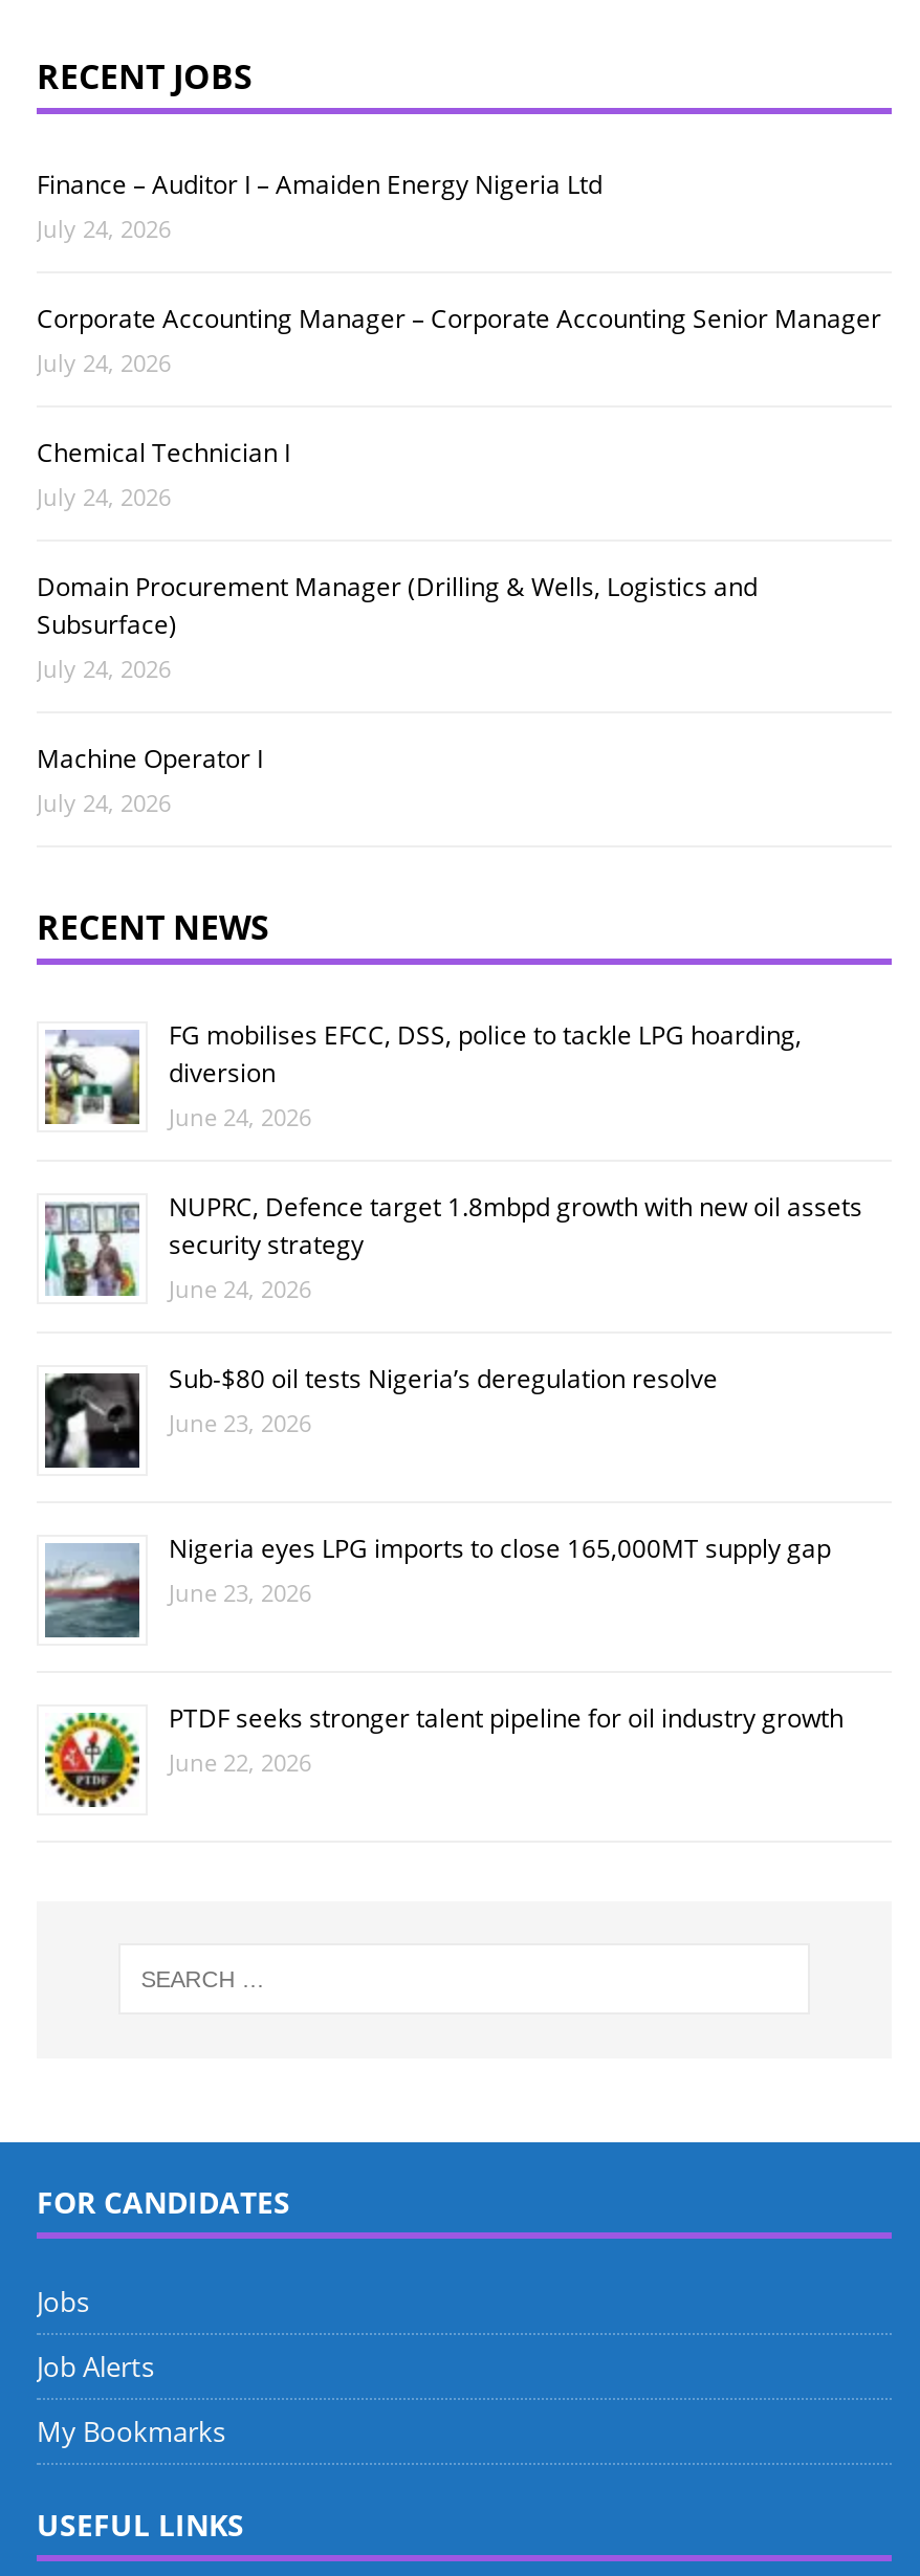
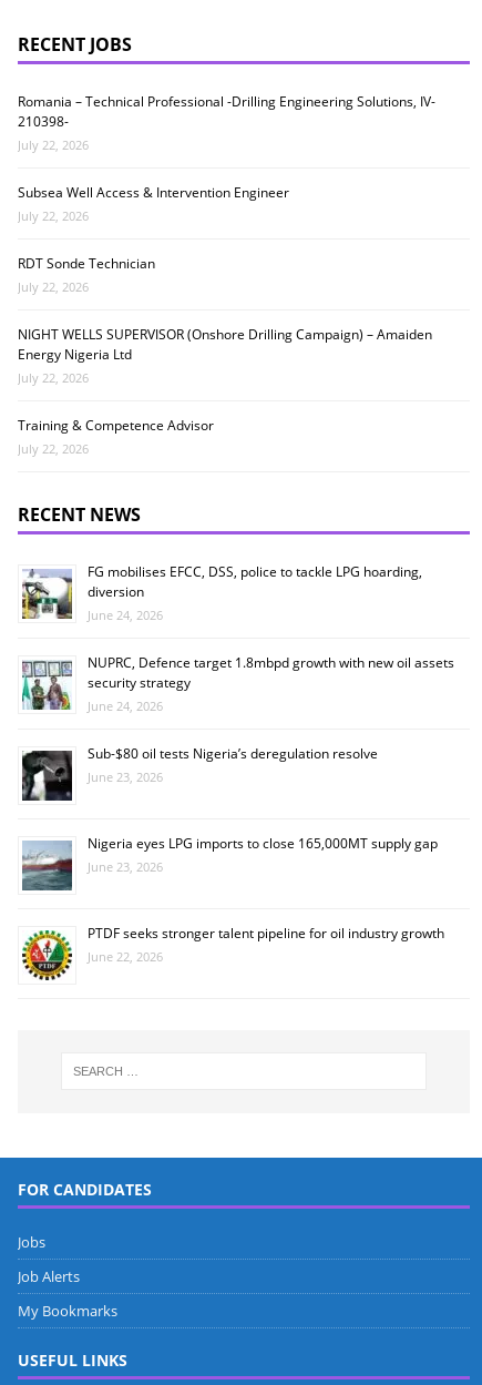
- Finance – Auditor I – Amaiden Energy Nigeria Ltd
- July 24, 2026
+ Romania – Technical Professional -Drilling Engineering Solutions, IV-
+ 210398-
+ July 22, 2026

- Corporate Accounting Manager – Corporate Accounting Senior Manager
- July 24, 2026
+ Subsea Well Access & Intervention Engineer
+ July 22, 2026

- Chemical Technician I
- July 24, 2026
+ RDT Sonde Technician
+ July 22, 2026

- Domain Procurement Manager (Drilling & Wells, Logistics and
- Subsurface)
- July 24, 2026
+ NIGHT WELLS SUPERVISOR (Onshore Drilling Campaign) – Amaiden
+ Energy Nigeria Ltd
+ July 22, 2026

- Machine Operator I
- July 24, 2026
+ Training & Competence Advisor
+ July 22, 2026
